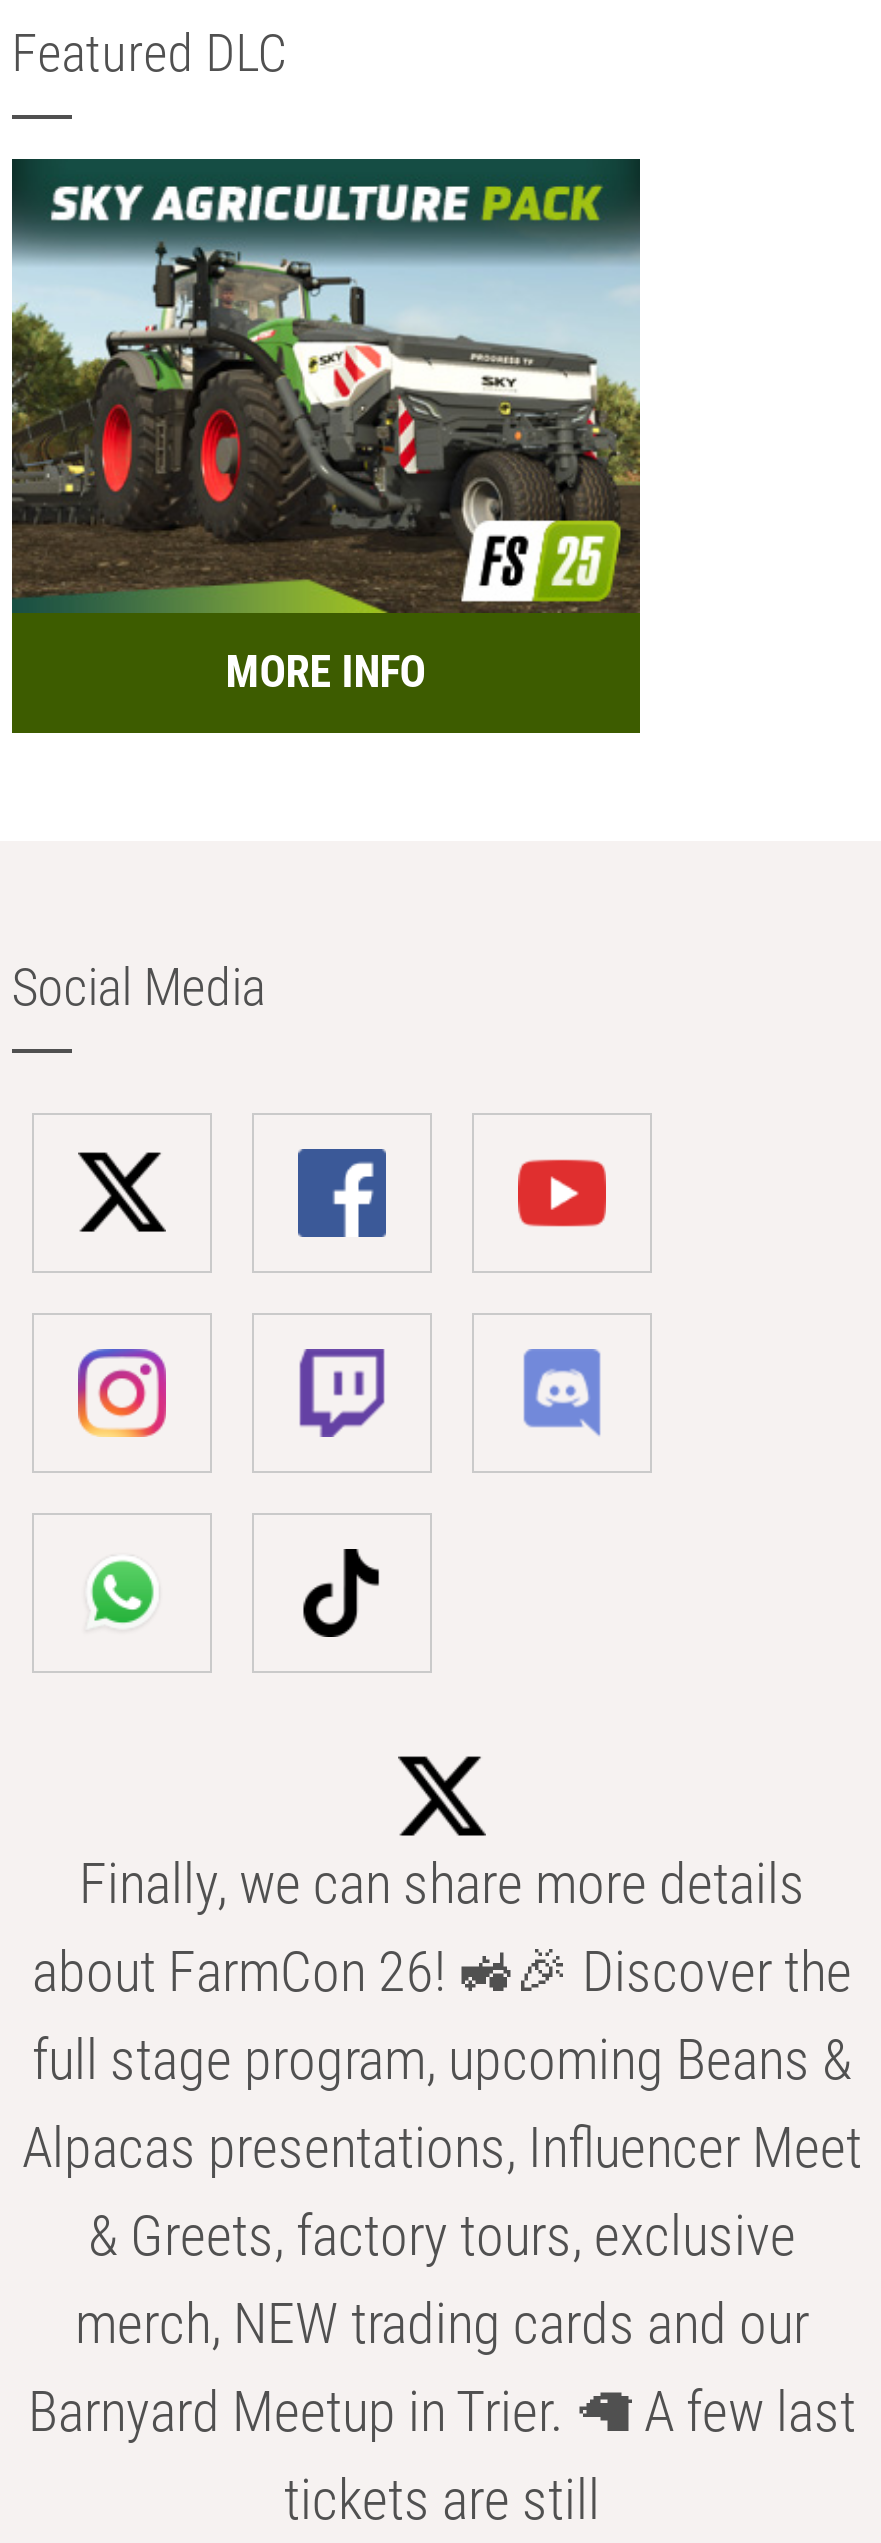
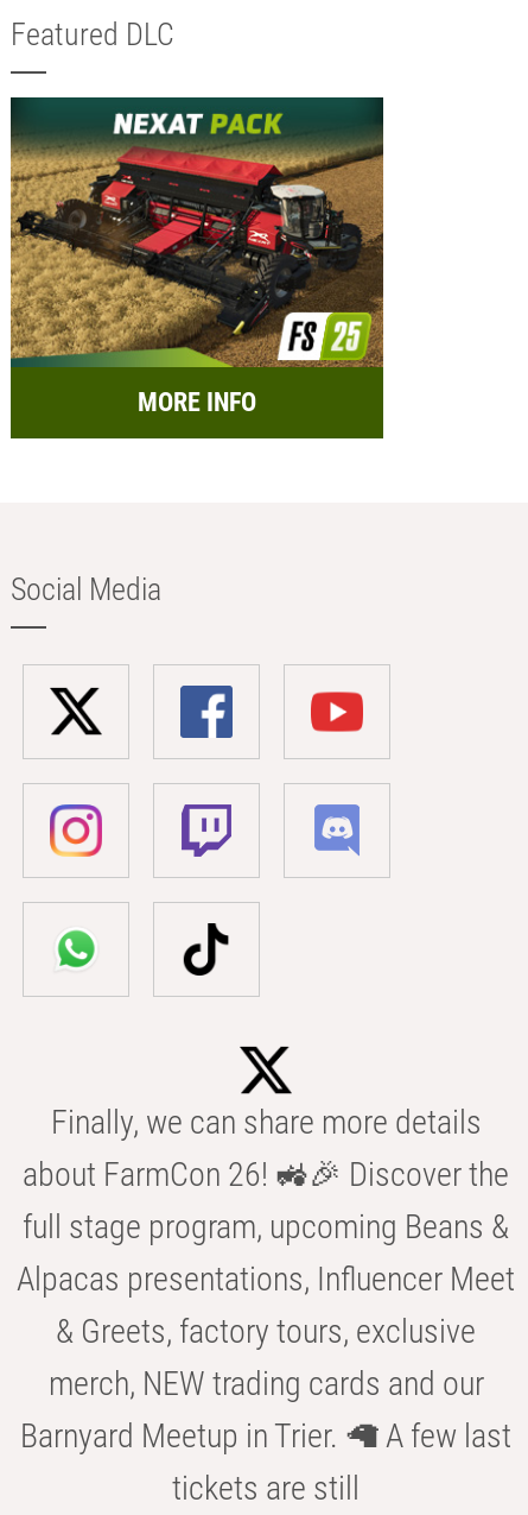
- [image]
+ [image]
